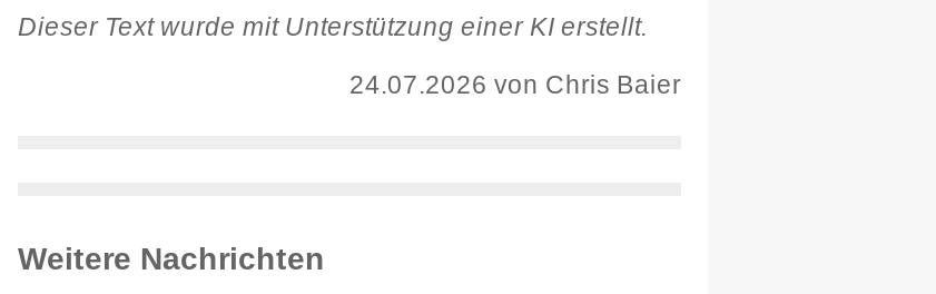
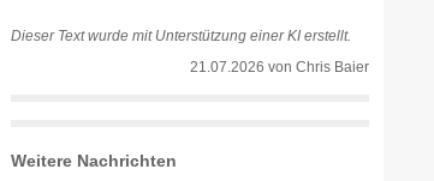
- 24.07.2026 von Chris Baier
+ 21.07.2026 von Chris Baier
